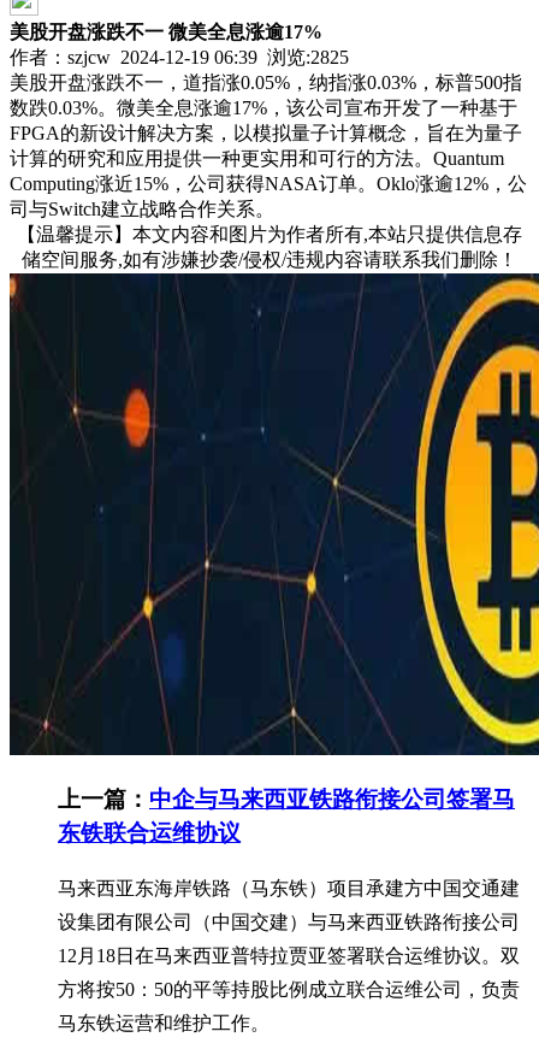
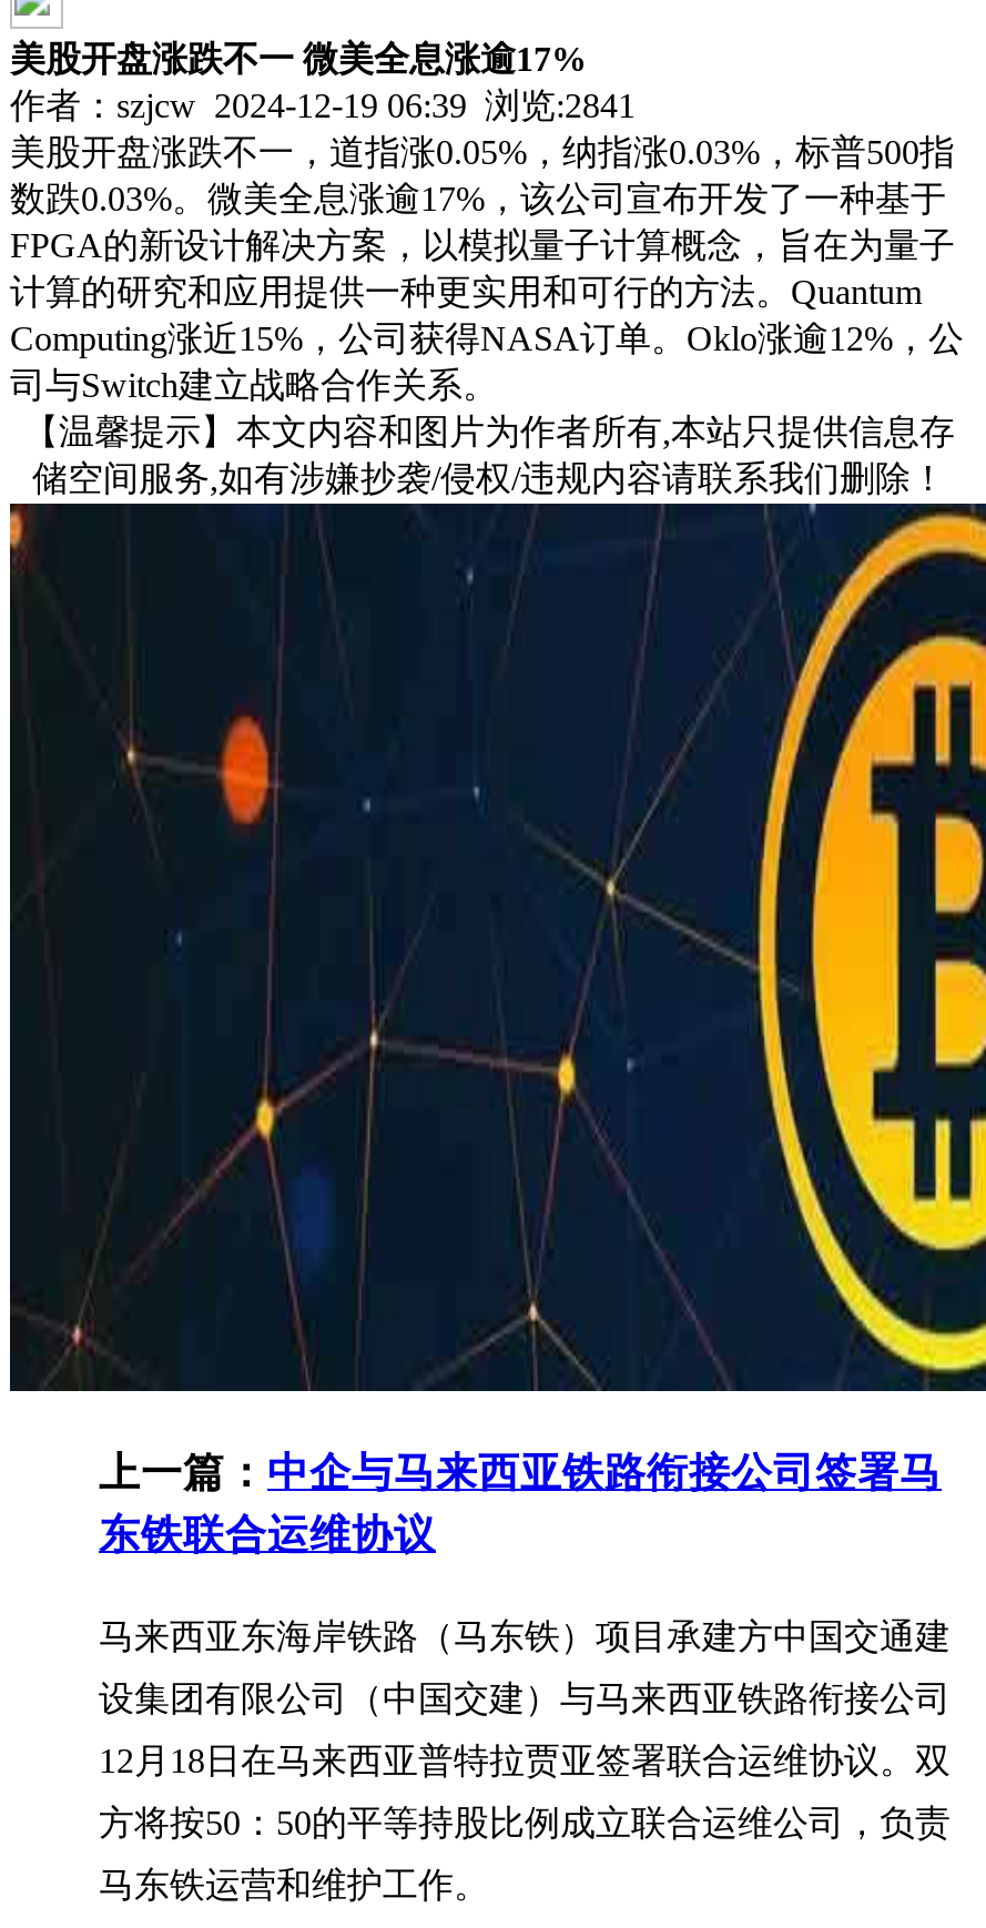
- 作者：szjcw 2024-12-19 06:39 浏览:2825
+ 作者：szjcw 2024-12-19 06:39 浏览:2841
